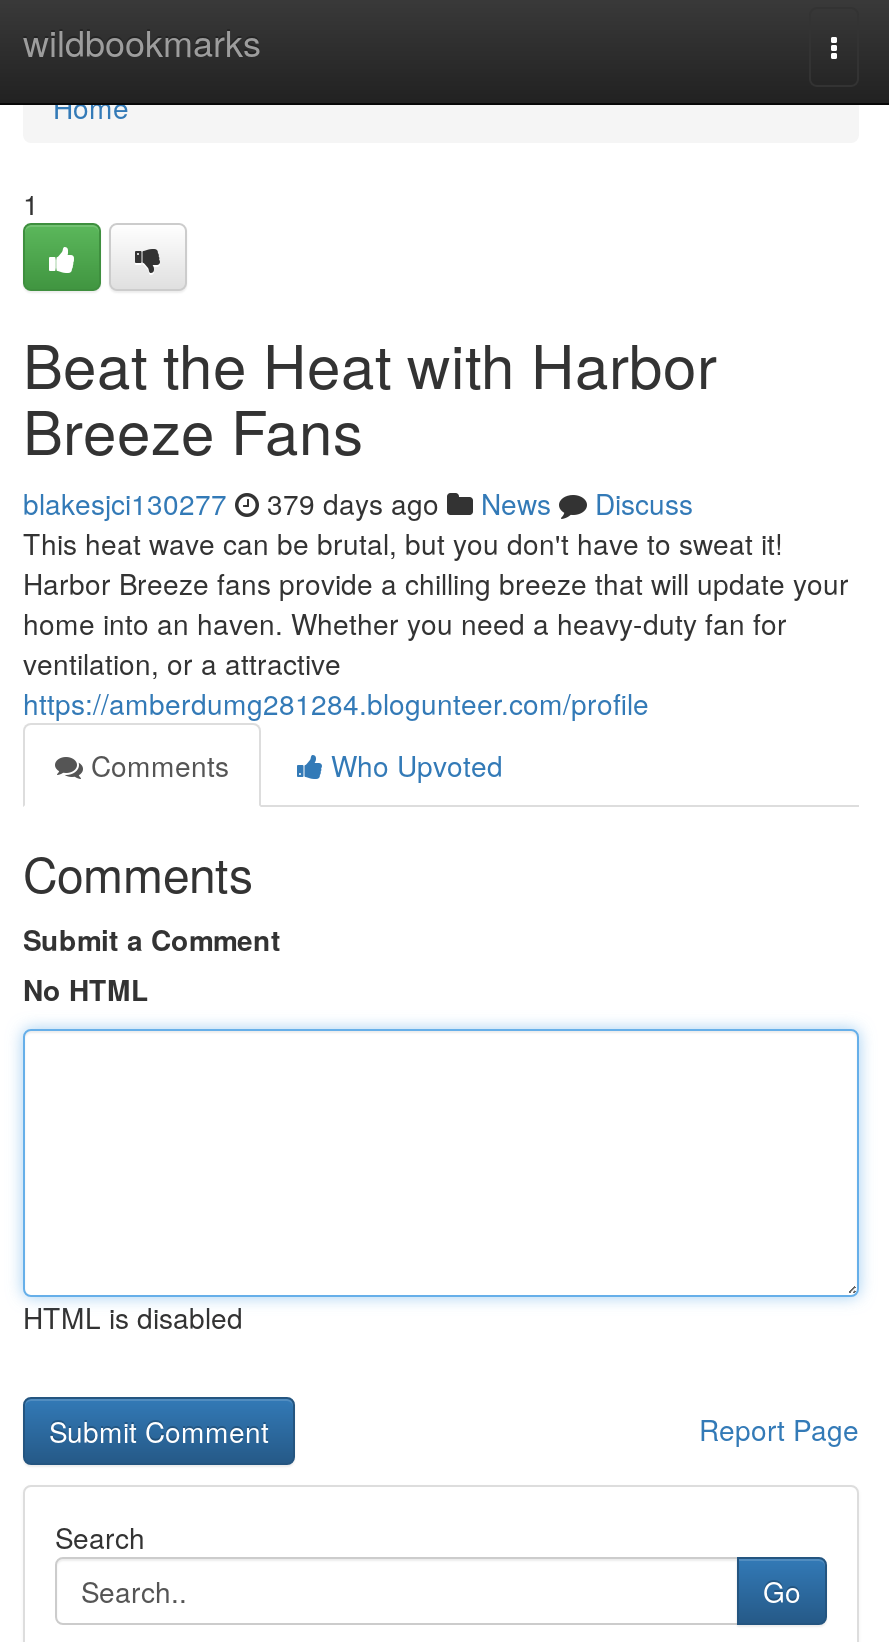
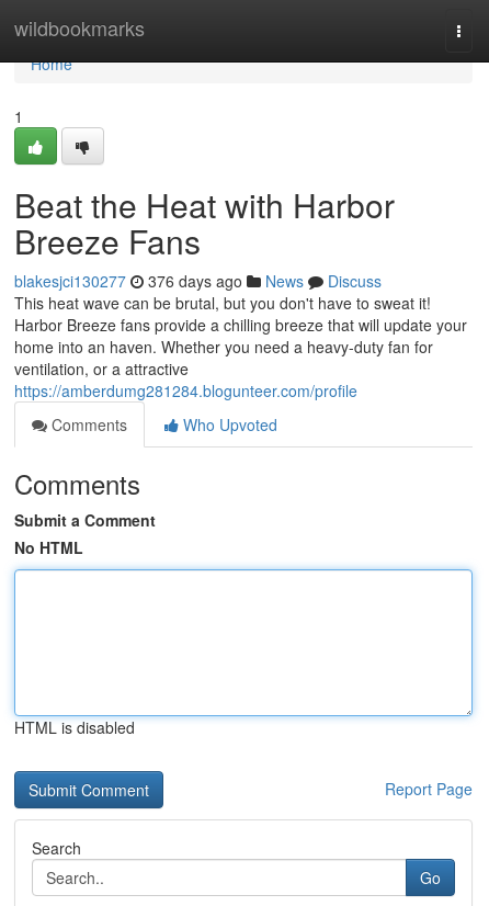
- blakesjci130277 379 days ago News Discuss
+ blakesjci130277 376 days ago News Discuss
